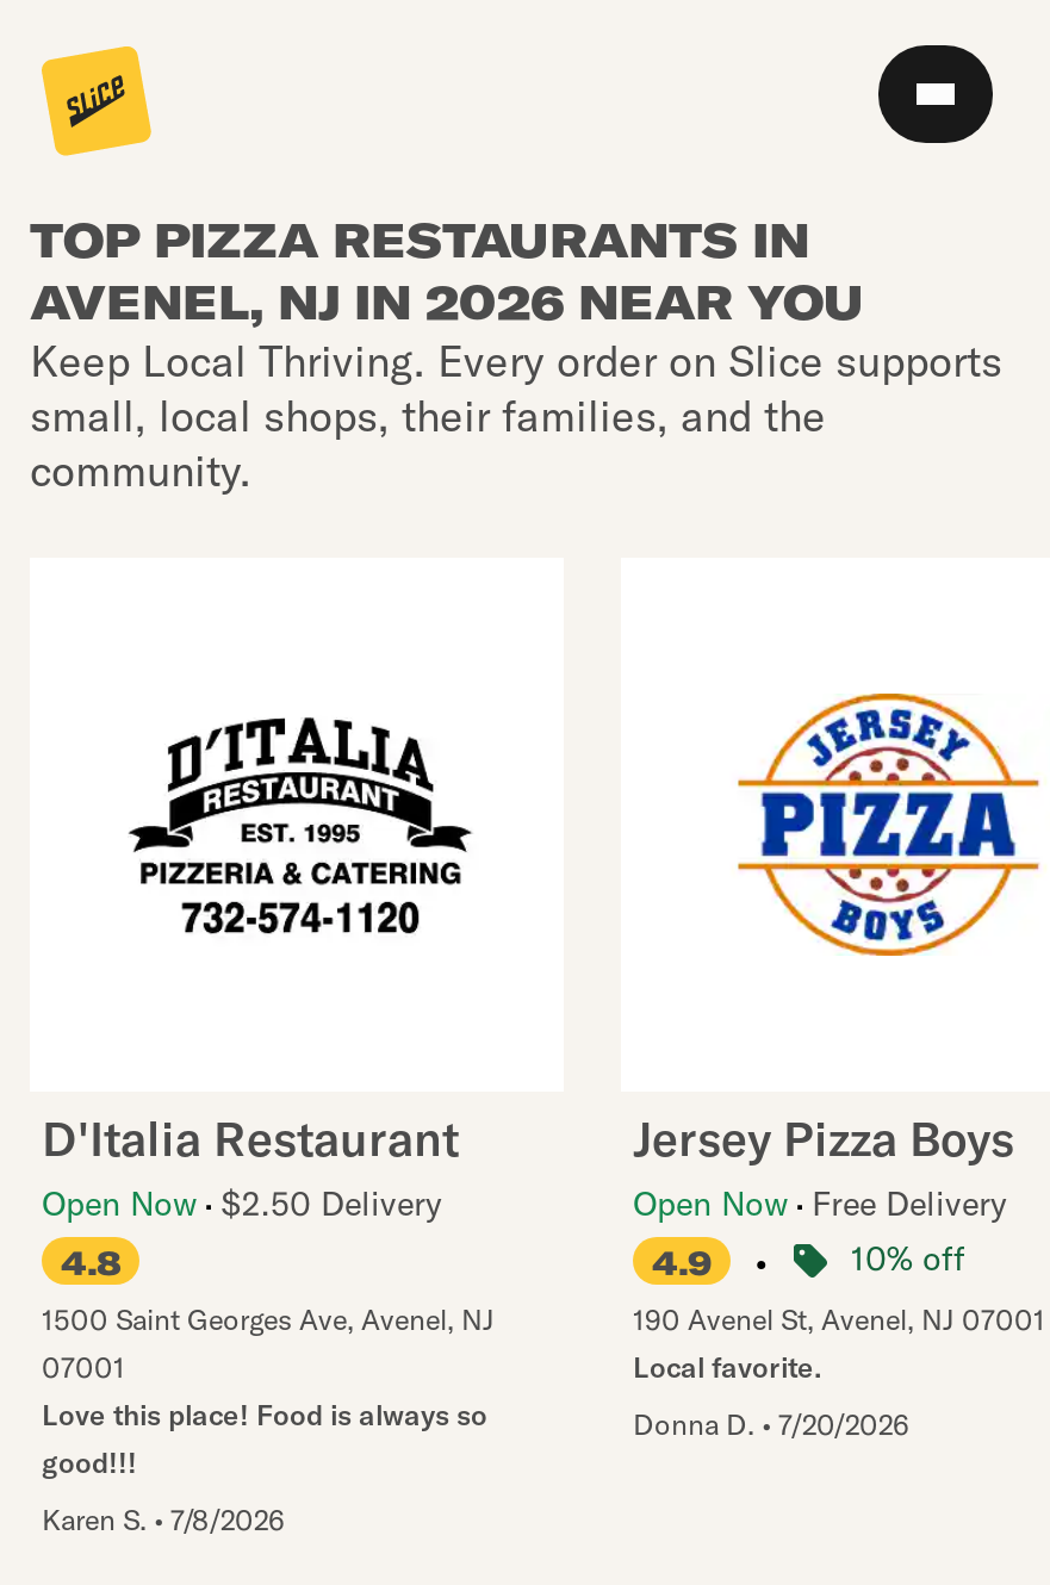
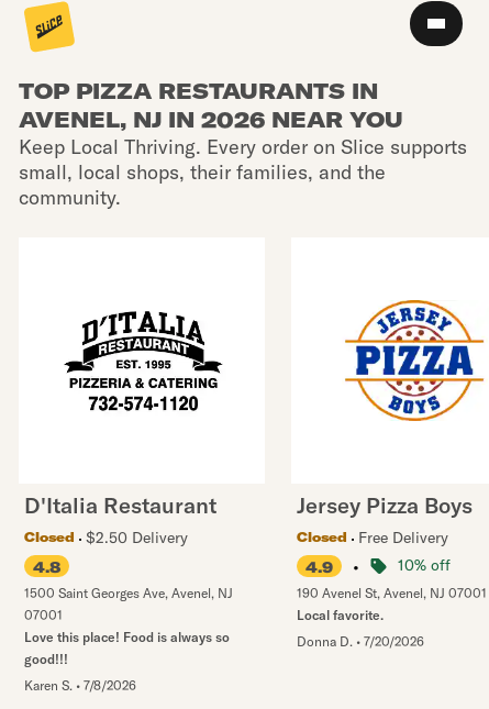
- Open Now $2.50 Delivery
+ Closed
+ $2.50 Delivery

- Open Now Free Delivery
+ Closed
+ Free Delivery
